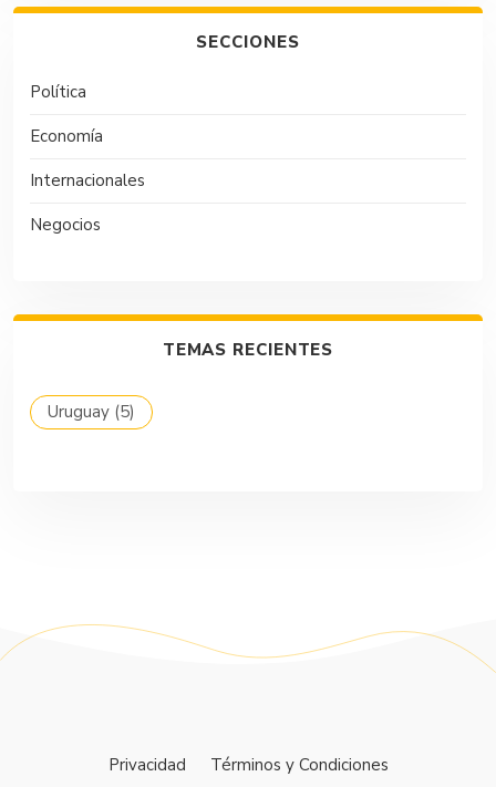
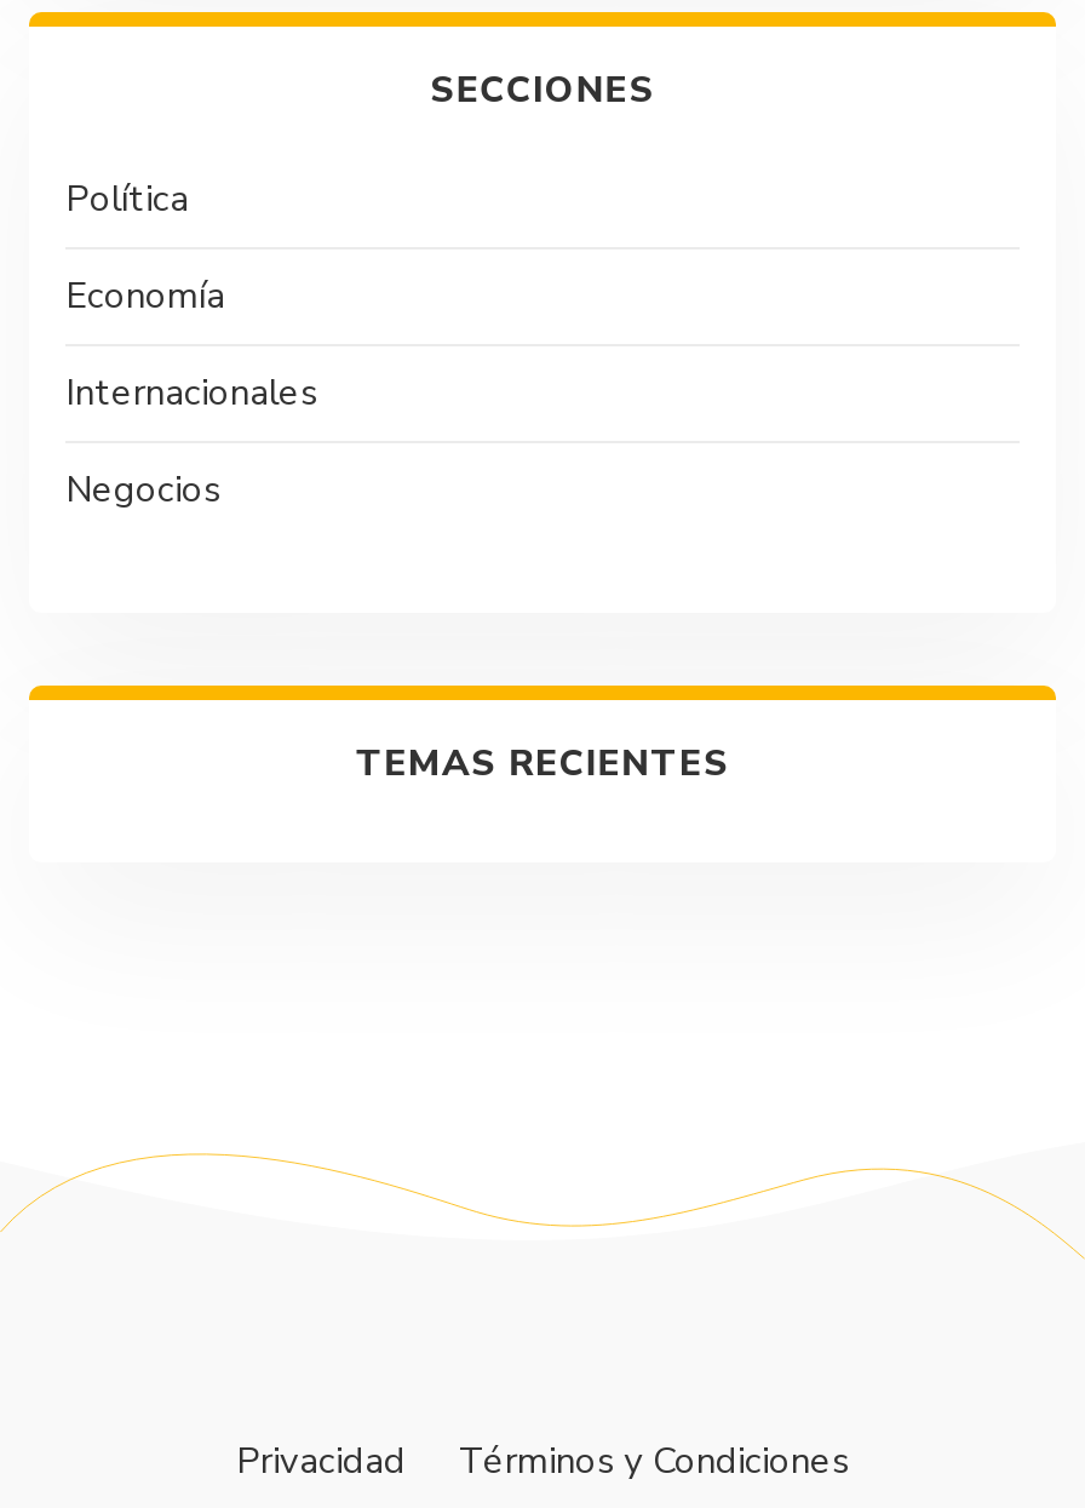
- Uruguay (5)
